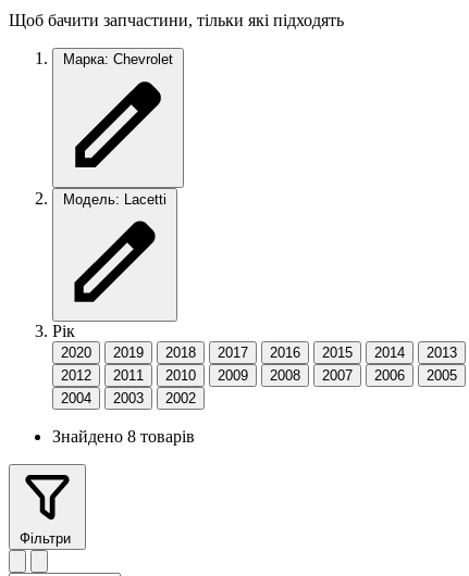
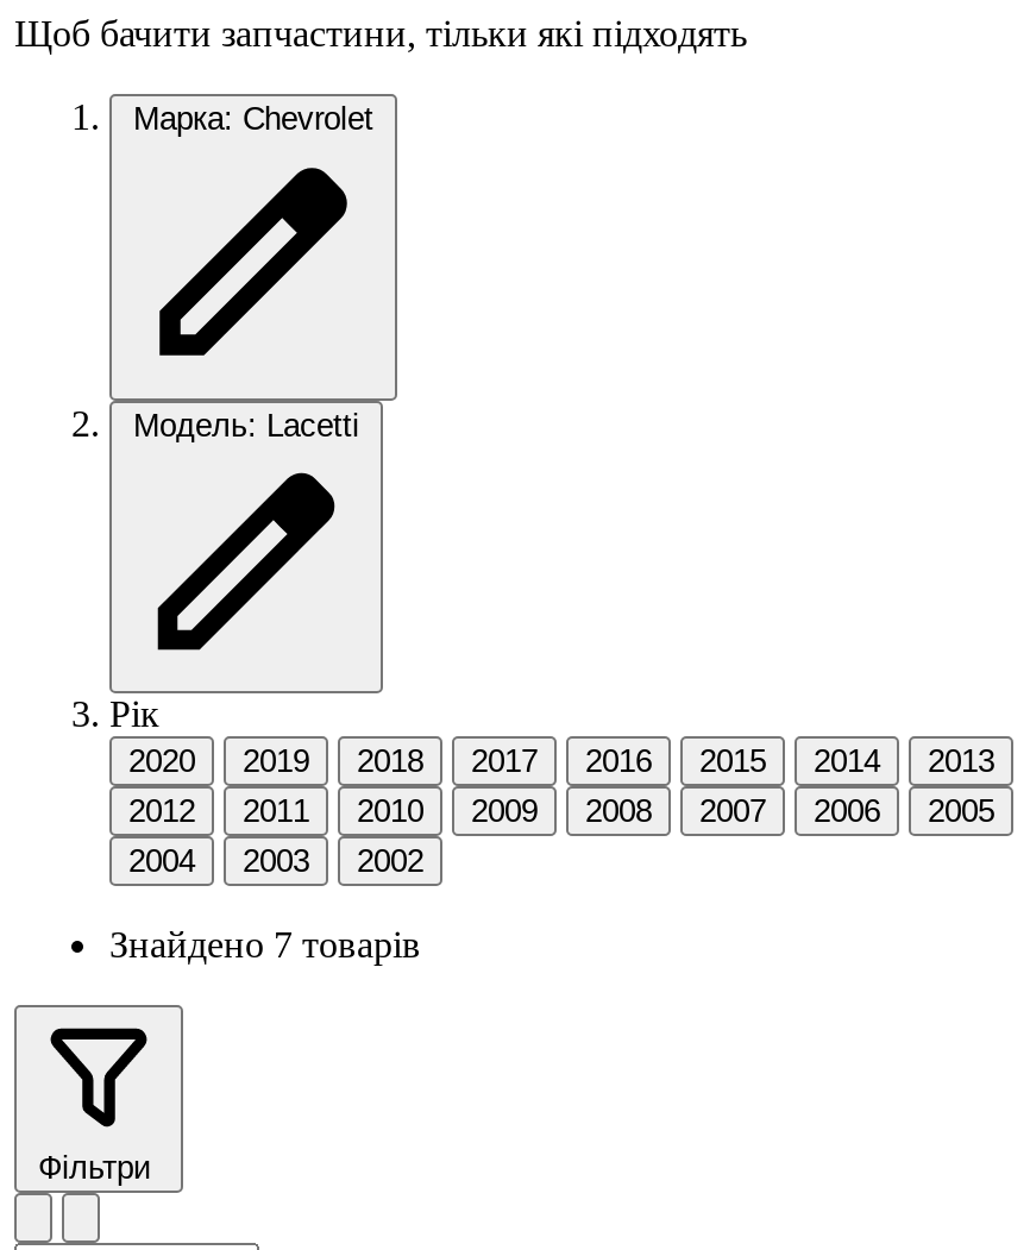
- Знайдено 8 товарів
+ Знайдено 7 товарів
